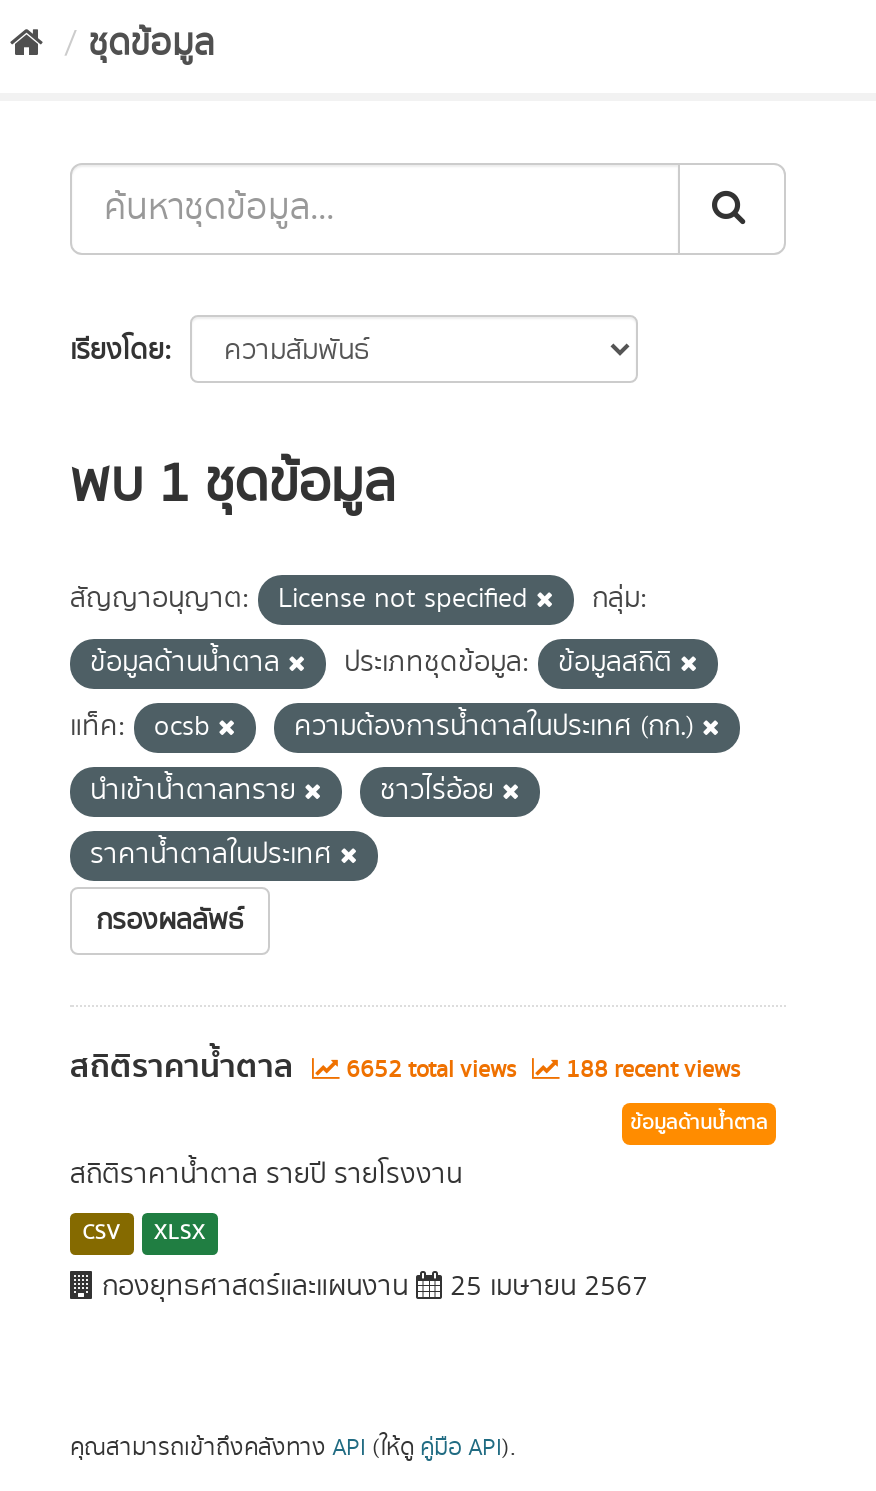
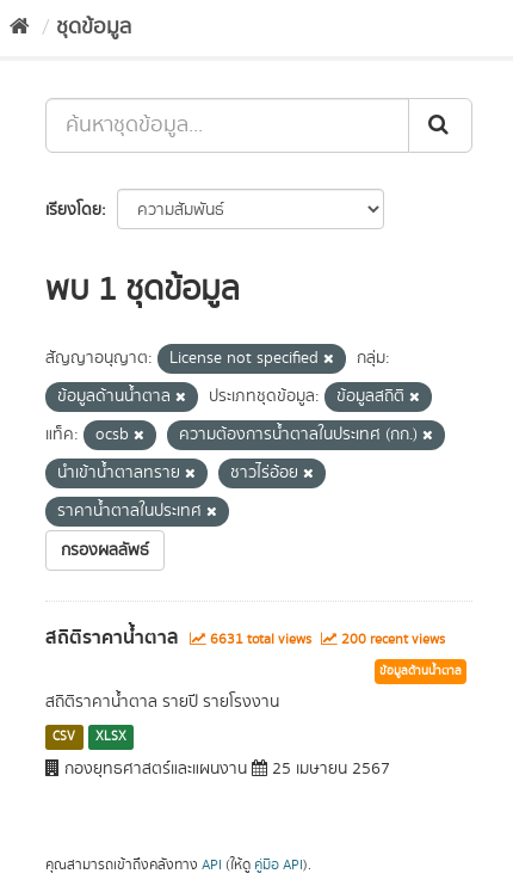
- 6652 total views
+ 6631 total views

- 188 recent views
+ 200 recent views
